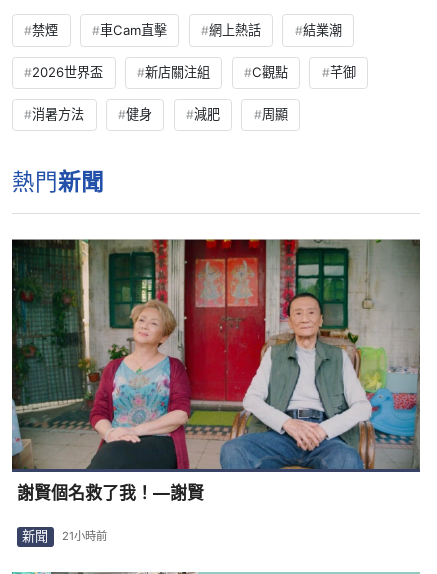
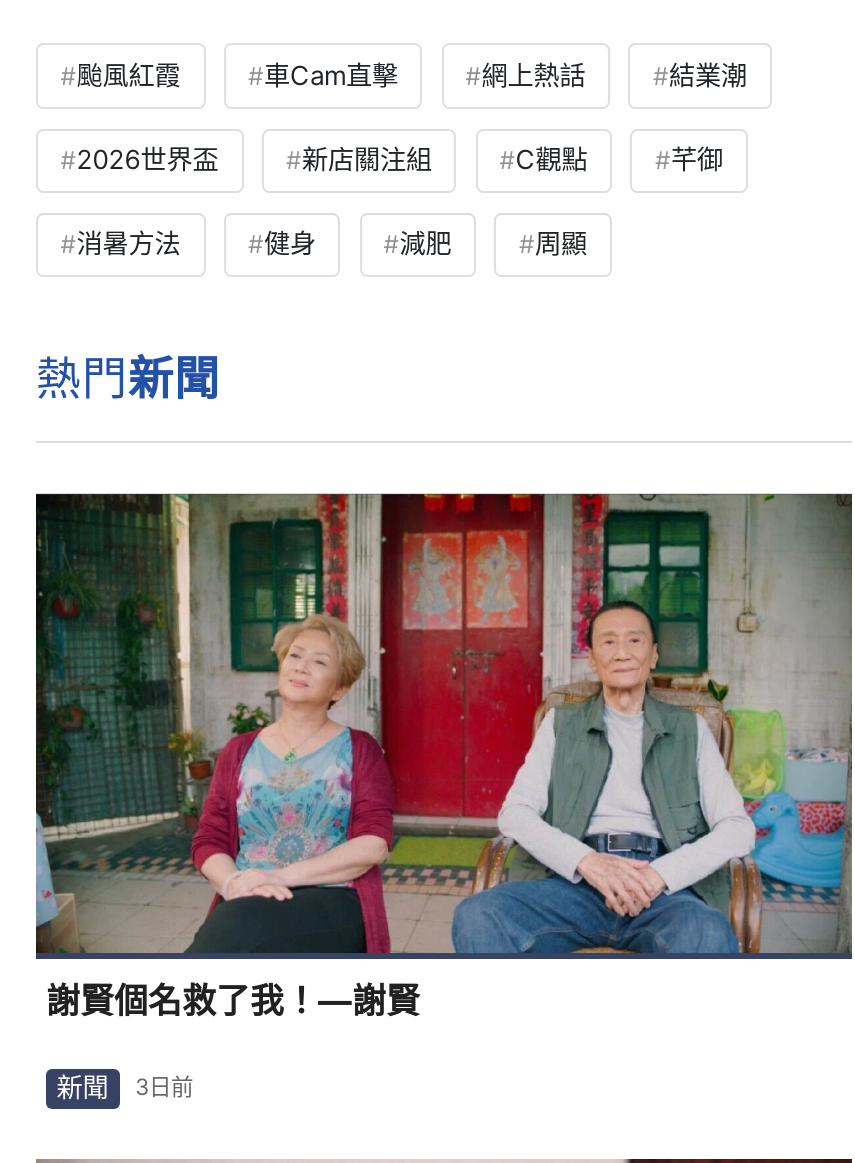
- 禁煙
+ 颱風紅霞

- 新聞 21小時前
+ 新聞 3日前
